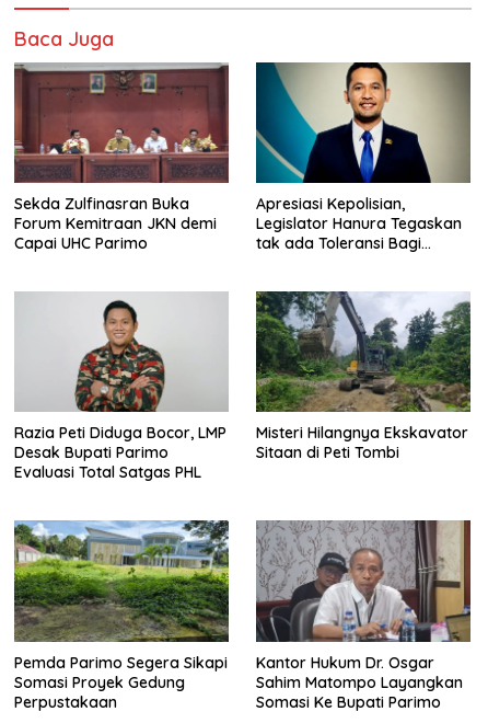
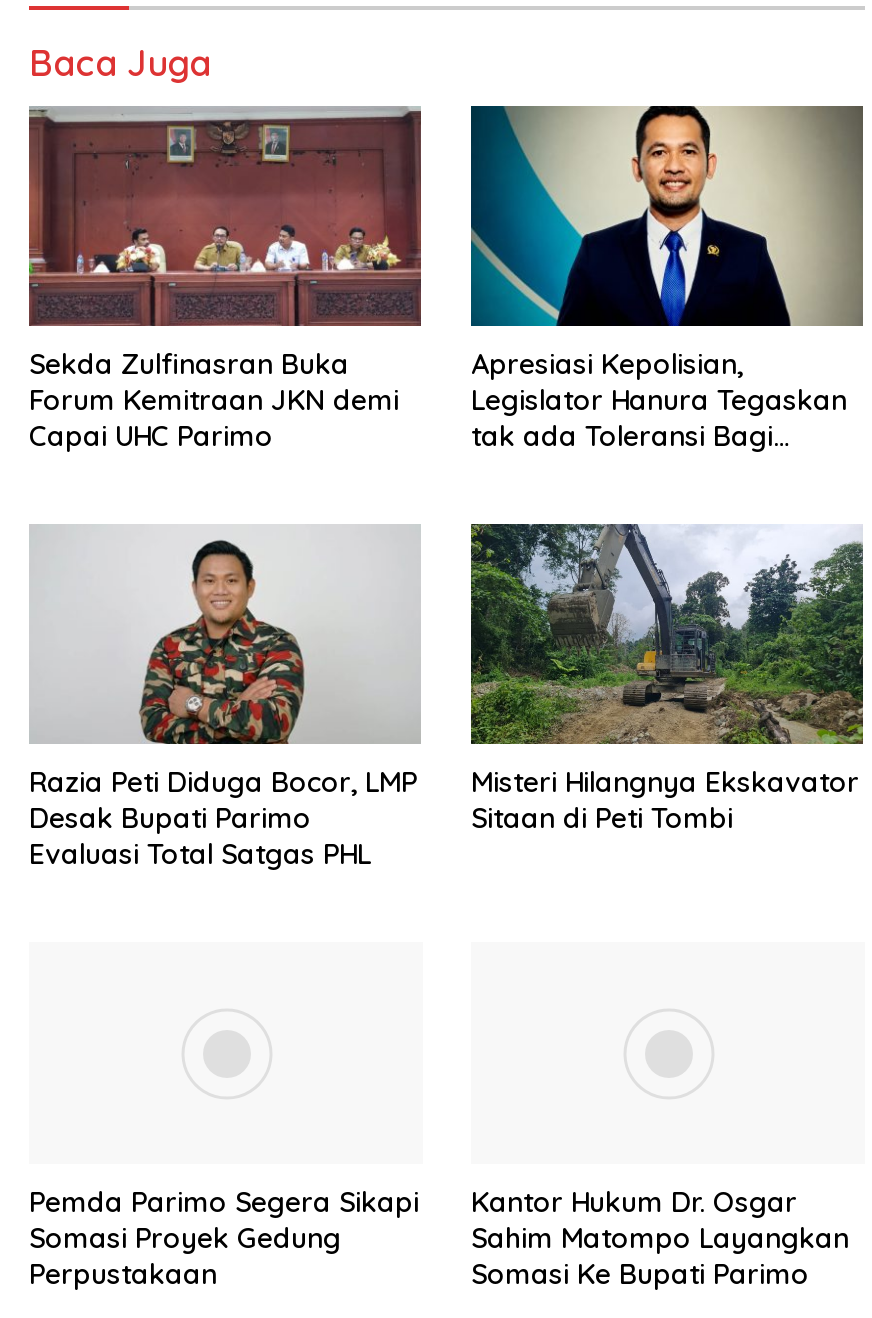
- [image]

- [image]
